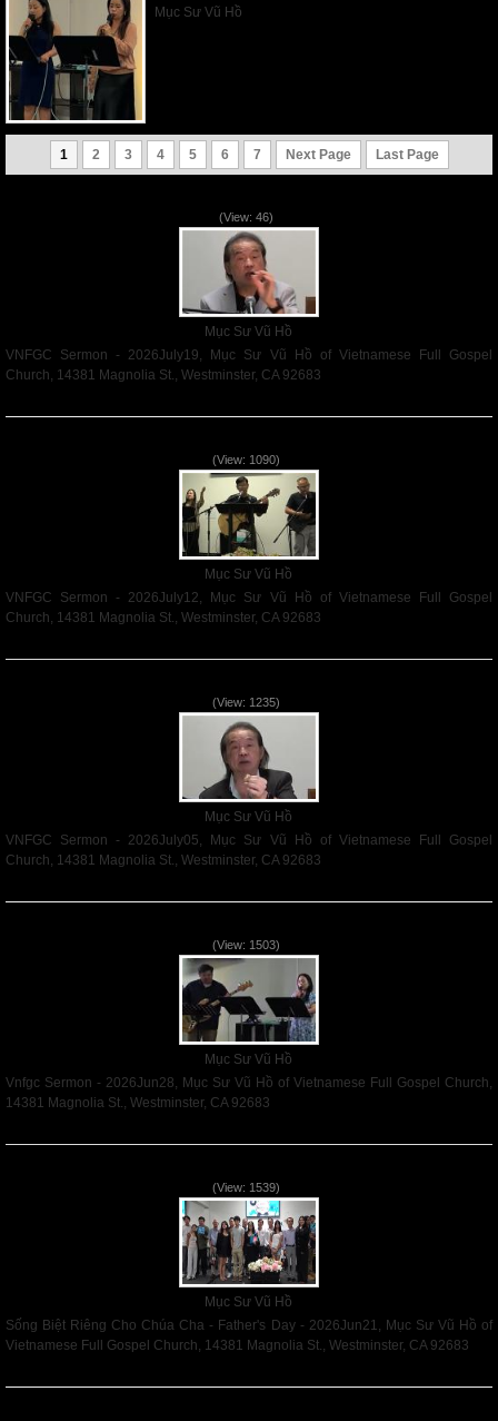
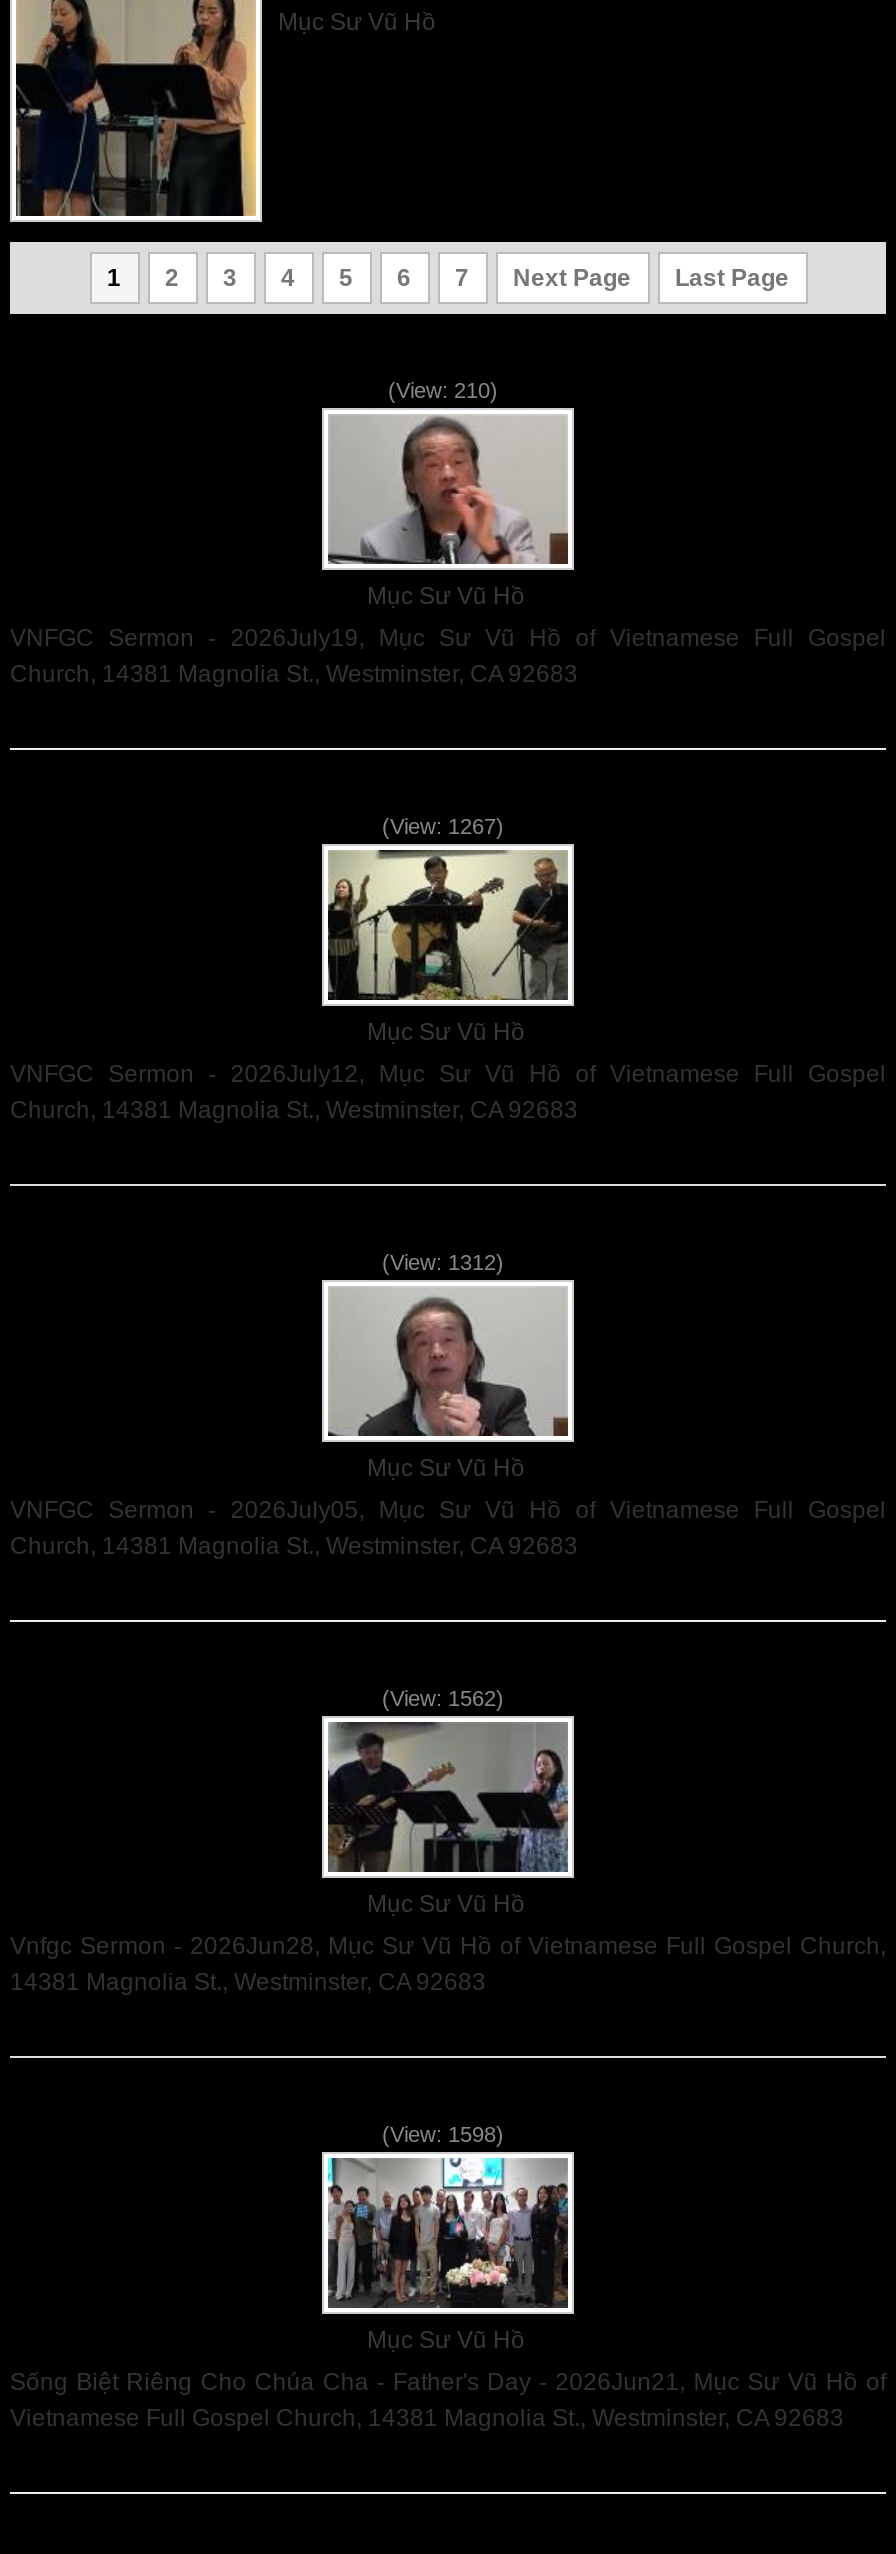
- (View: 46)
+ (View: 210)

- (View: 1090)
+ (View: 1267)

- (View: 1235)
+ (View: 1312)

- (View: 1503)
+ (View: 1562)

- (View: 1539)
+ (View: 1598)
